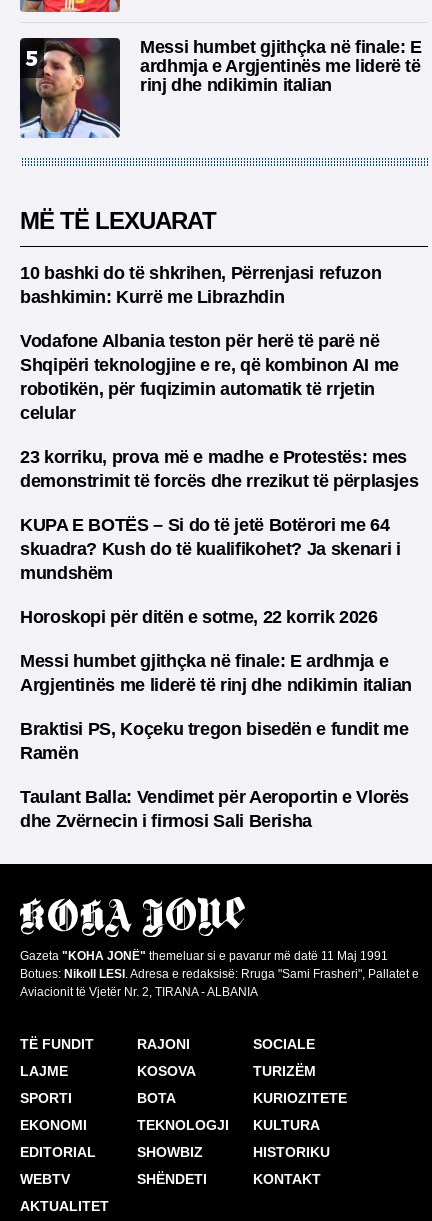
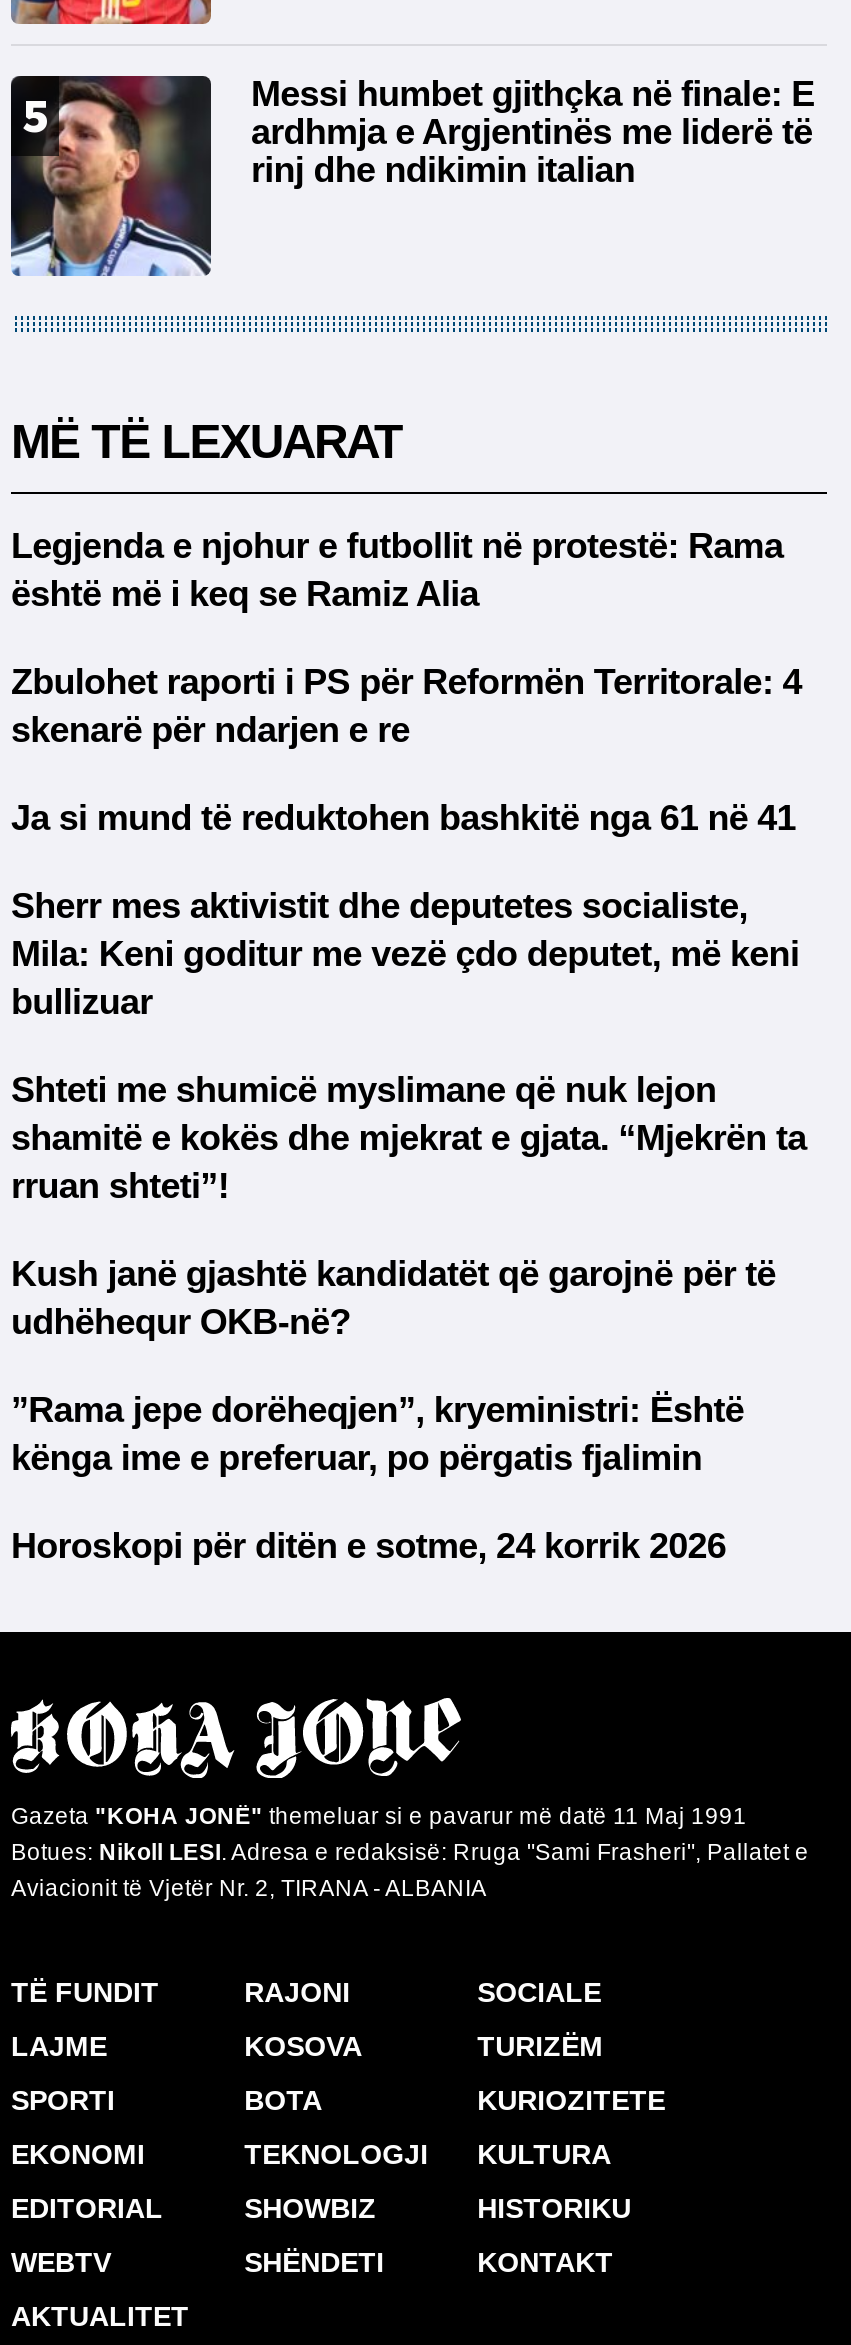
- 10 bashki do të shkrihen, Përrenjasi refuzon
- bashkimin: Kurrë me Librazhdin
+ Legjenda e njohur e futbollit në protestë: Rama
+ është më i keq se Ramiz Alia

- Vodafone Albania teston për herë të parë në
- Shqipëri teknologjine e re, që kombinon AI me
- robotikën, për fuqizimin automatik të rrjetin
- celular
+ Zbulohet raporti i PS për Reformën Territorale: 4
+ skenarë për ndarjen e re

- 23 korriku, prova më e madhe e Protestës: mes
- demonstrimit të forcës dhe rrezikut të përplasjes
+ Ja si mund të reduktohen bashkitë nga 61 në 41

- KUPA E BOTËS – Si do të jetë Botërori me 64
- skuadra? Kush do të kualifikohet? Ja skenari i
- mundshëm
+ Sherr mes aktivistit dhe deputetes socialiste,
+ Mila: Keni goditur me vezë çdo deputet, më keni
+ bullizuar

- Horoskopi për ditën e sotme, 22 korrik 2026
+ Shteti me shumicë myslimane që nuk lejon
+ shamitë e kokës dhe mjekrat e gjata. “Mjekrën ta
+ rruan shteti”!

- Messi humbet gjithçka në finale: E ardhmja e
- Argjentinës me liderë të rinj dhe ndikimin italian
+ Kush janë gjashtë kandidatët që garojnë për të
+ udhëhequr OKB-në?

- Braktisi PS, Koçeku tregon bisedën e fundit me
- Ramën
+ ”Rama jepe dorëheqjen”, kryeministri: Është
+ kënga ime e preferuar, po përgatis fjalimin

- Taulant Balla: Vendimet për Aeroportin e Vlorës
- dhe Zvërnecin i firmosi Sali Berisha
+ Horoskopi për ditën e sotme, 24 korrik 2026
